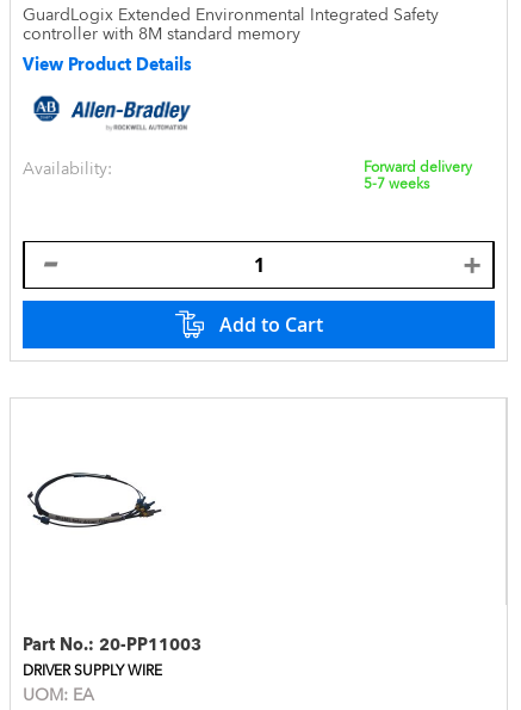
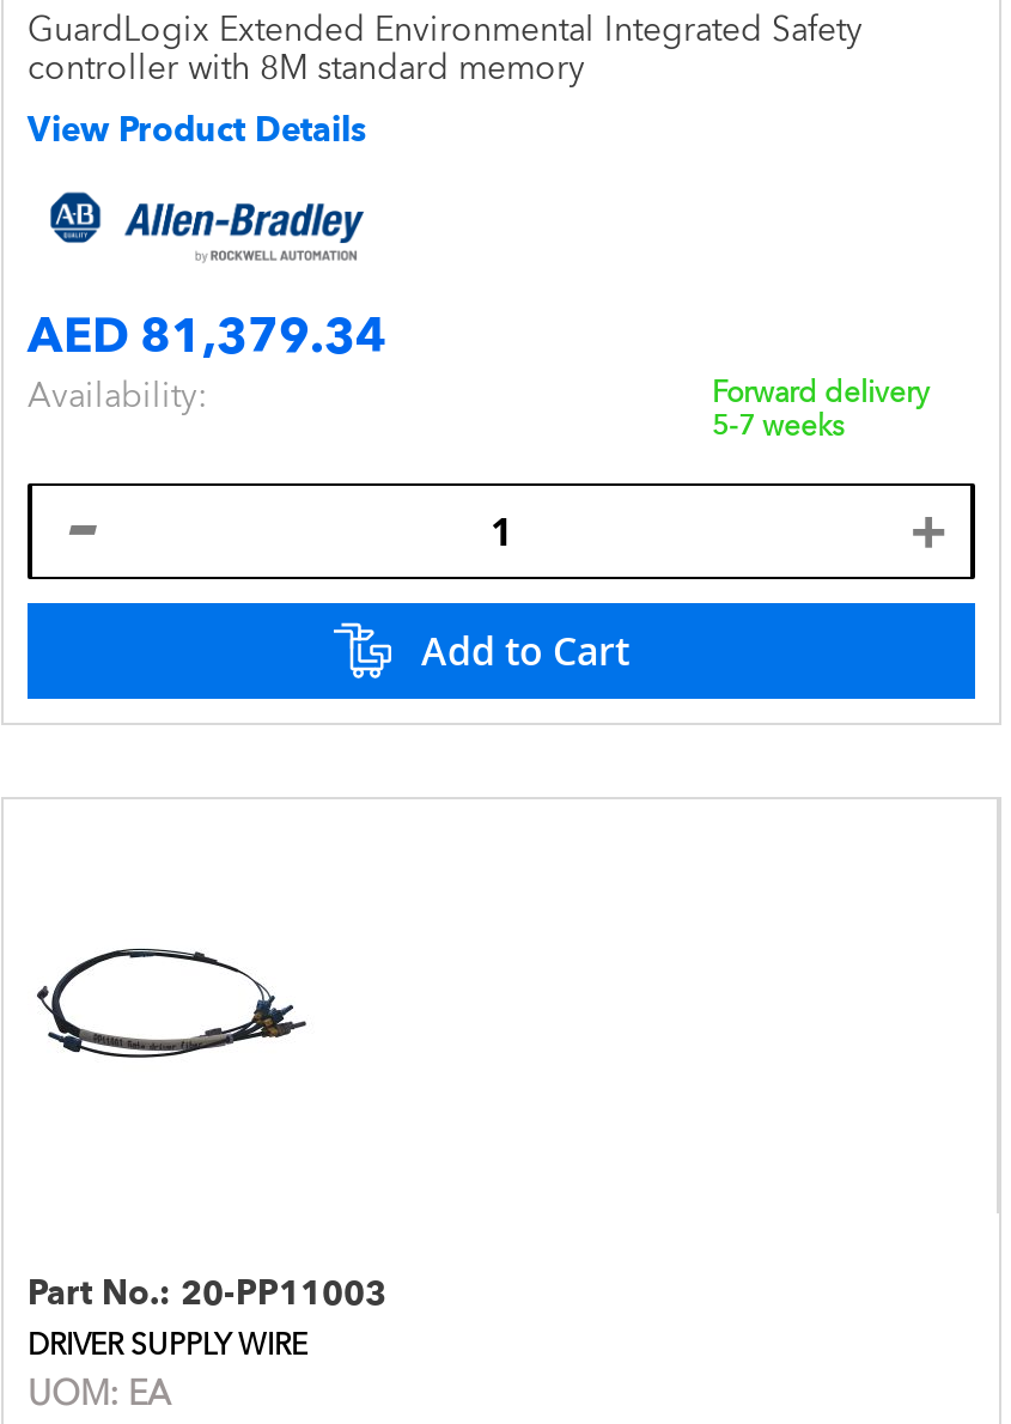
+ AED 81,379.34

moved down: Availability: | Forward delivery | 5-7 weeks
